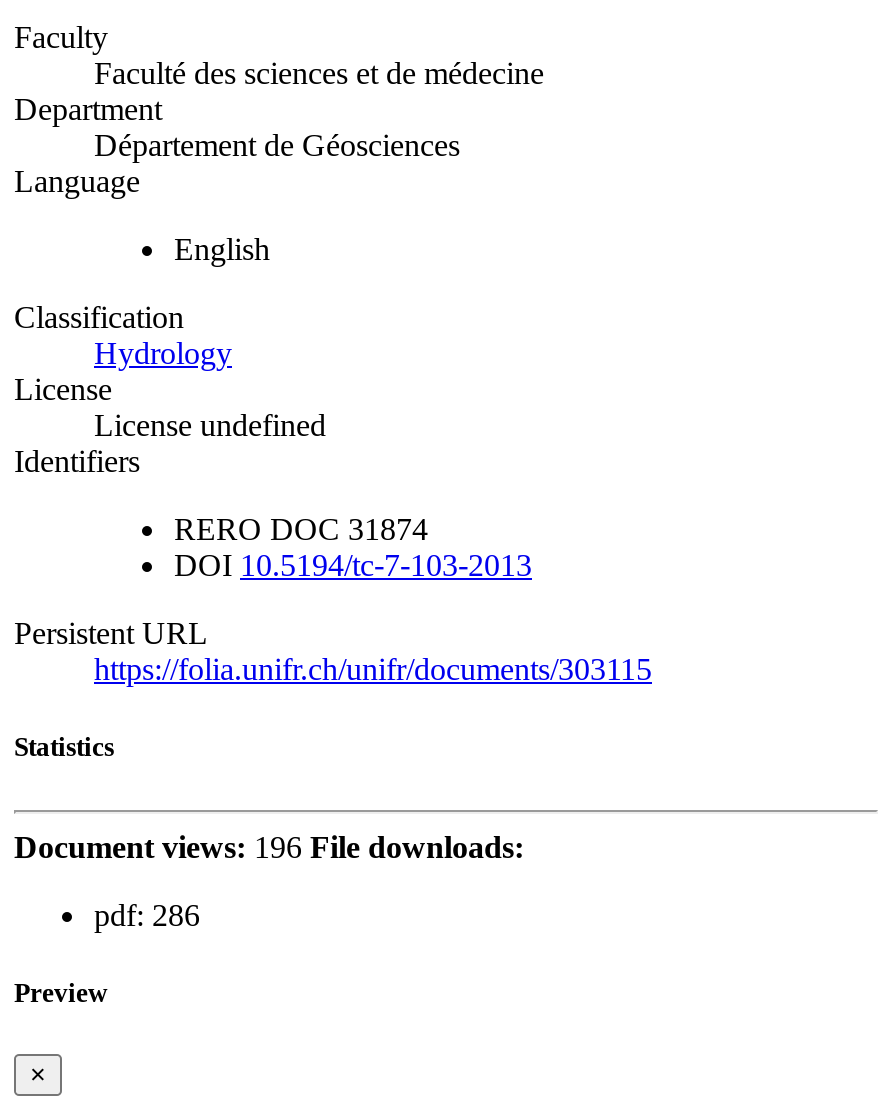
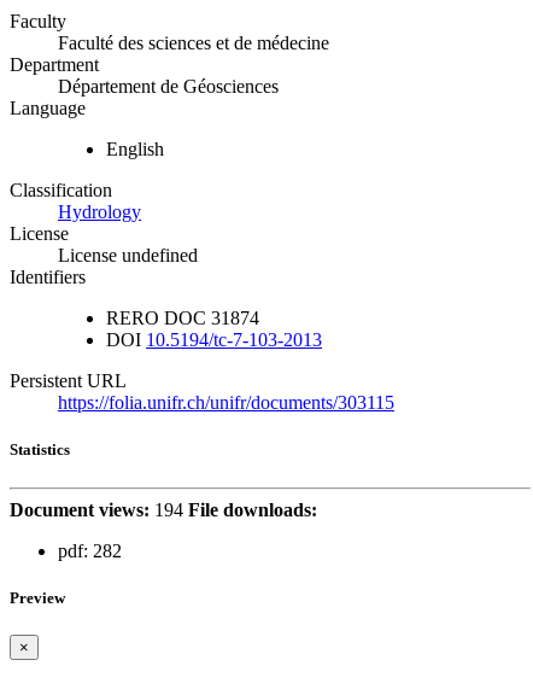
- Document views: 196 File downloads:
+ Document views: 194 File downloads:

- pdf: 286
+ pdf: 282
